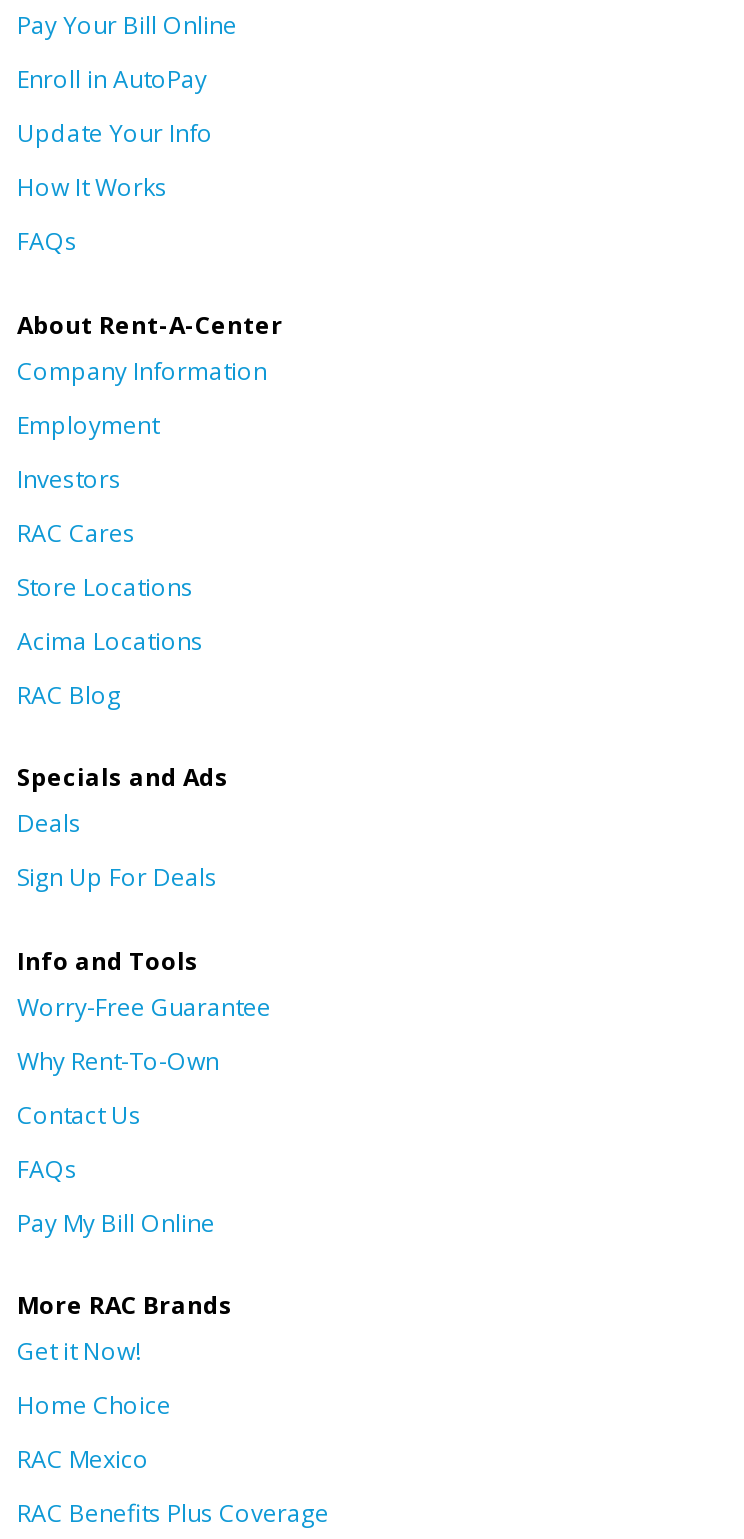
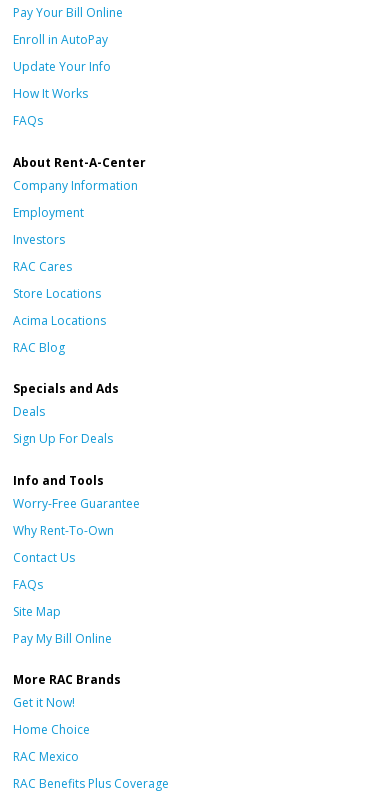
+ Site Map
